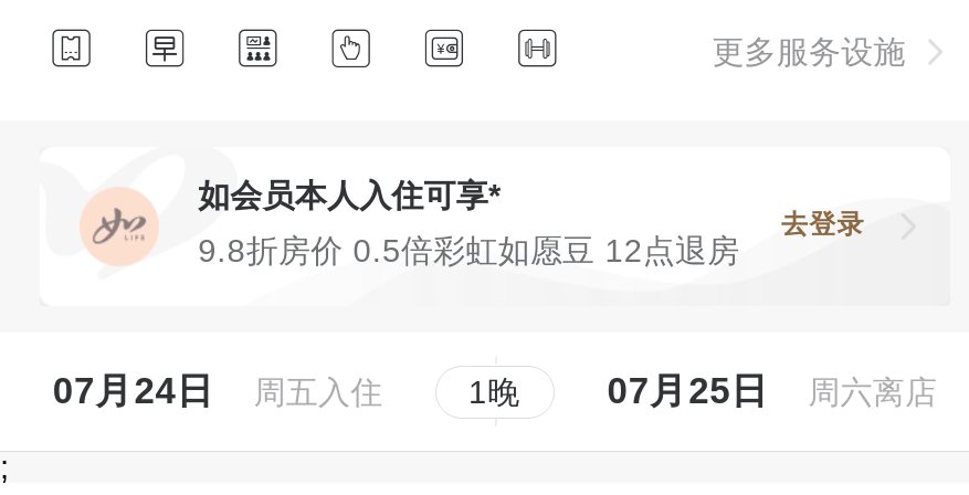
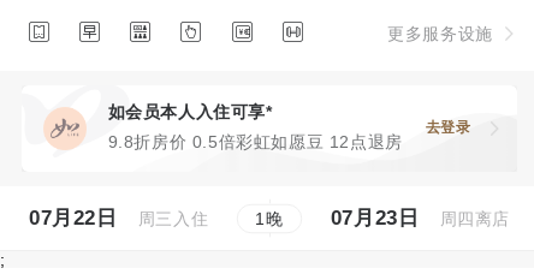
- 07月24日
+ 07月22日

- 周五入住
+ 周三入住

- 07月25日
+ 07月23日

- 周六离店
+ 周四离店
